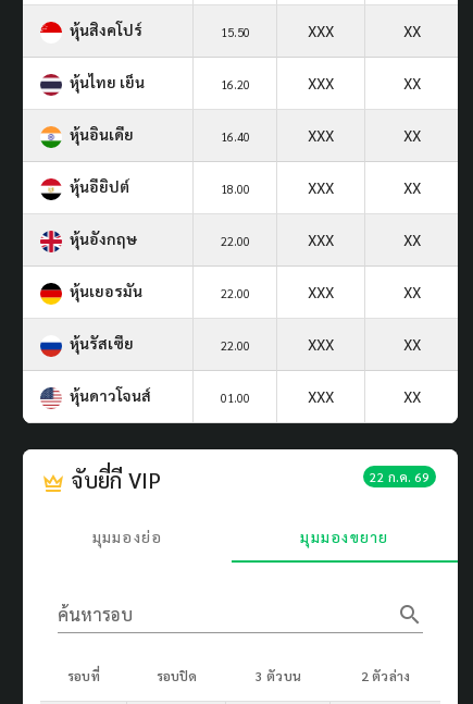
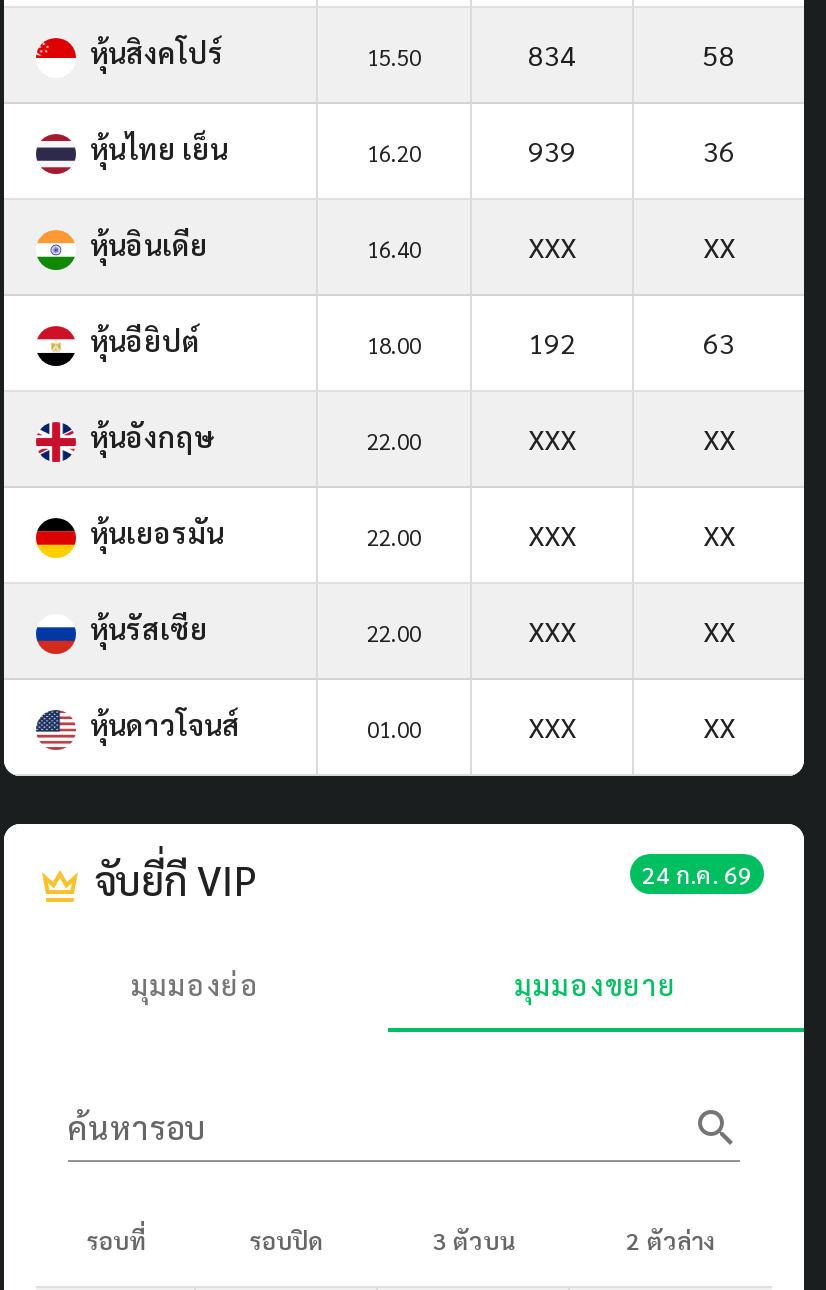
- XXX
- XX
+ 834
+ 58

- XXX
- XX
+ 939
+ 36

- XXX
- XX
+ 192
+ 63

- 22 ก.ค. 69
+ 24 ก.ค. 69
